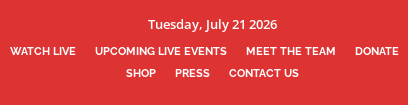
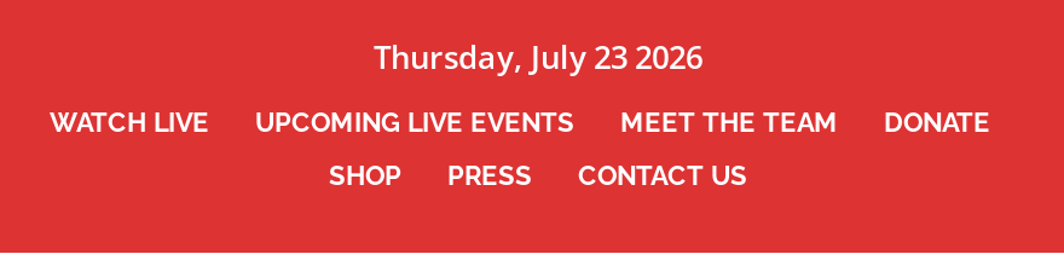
- Tuesday, July 21 2026
+ Thursday, July 23 2026
